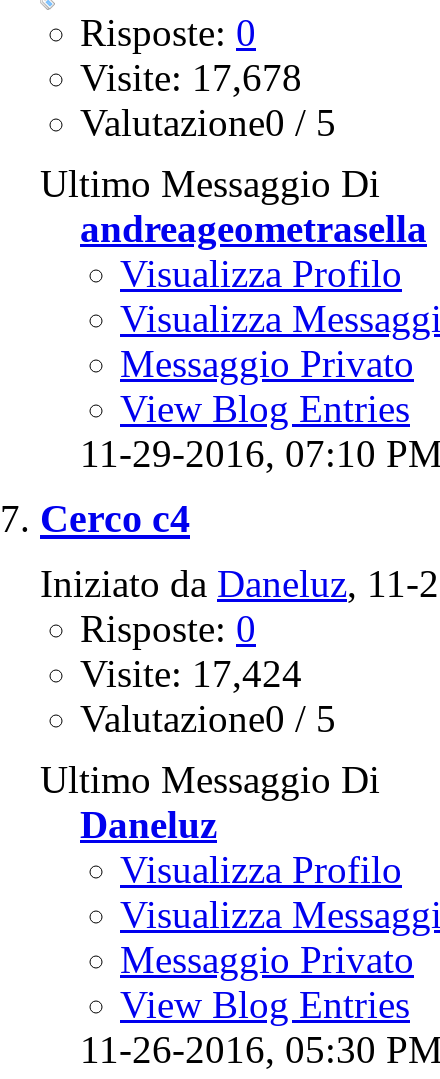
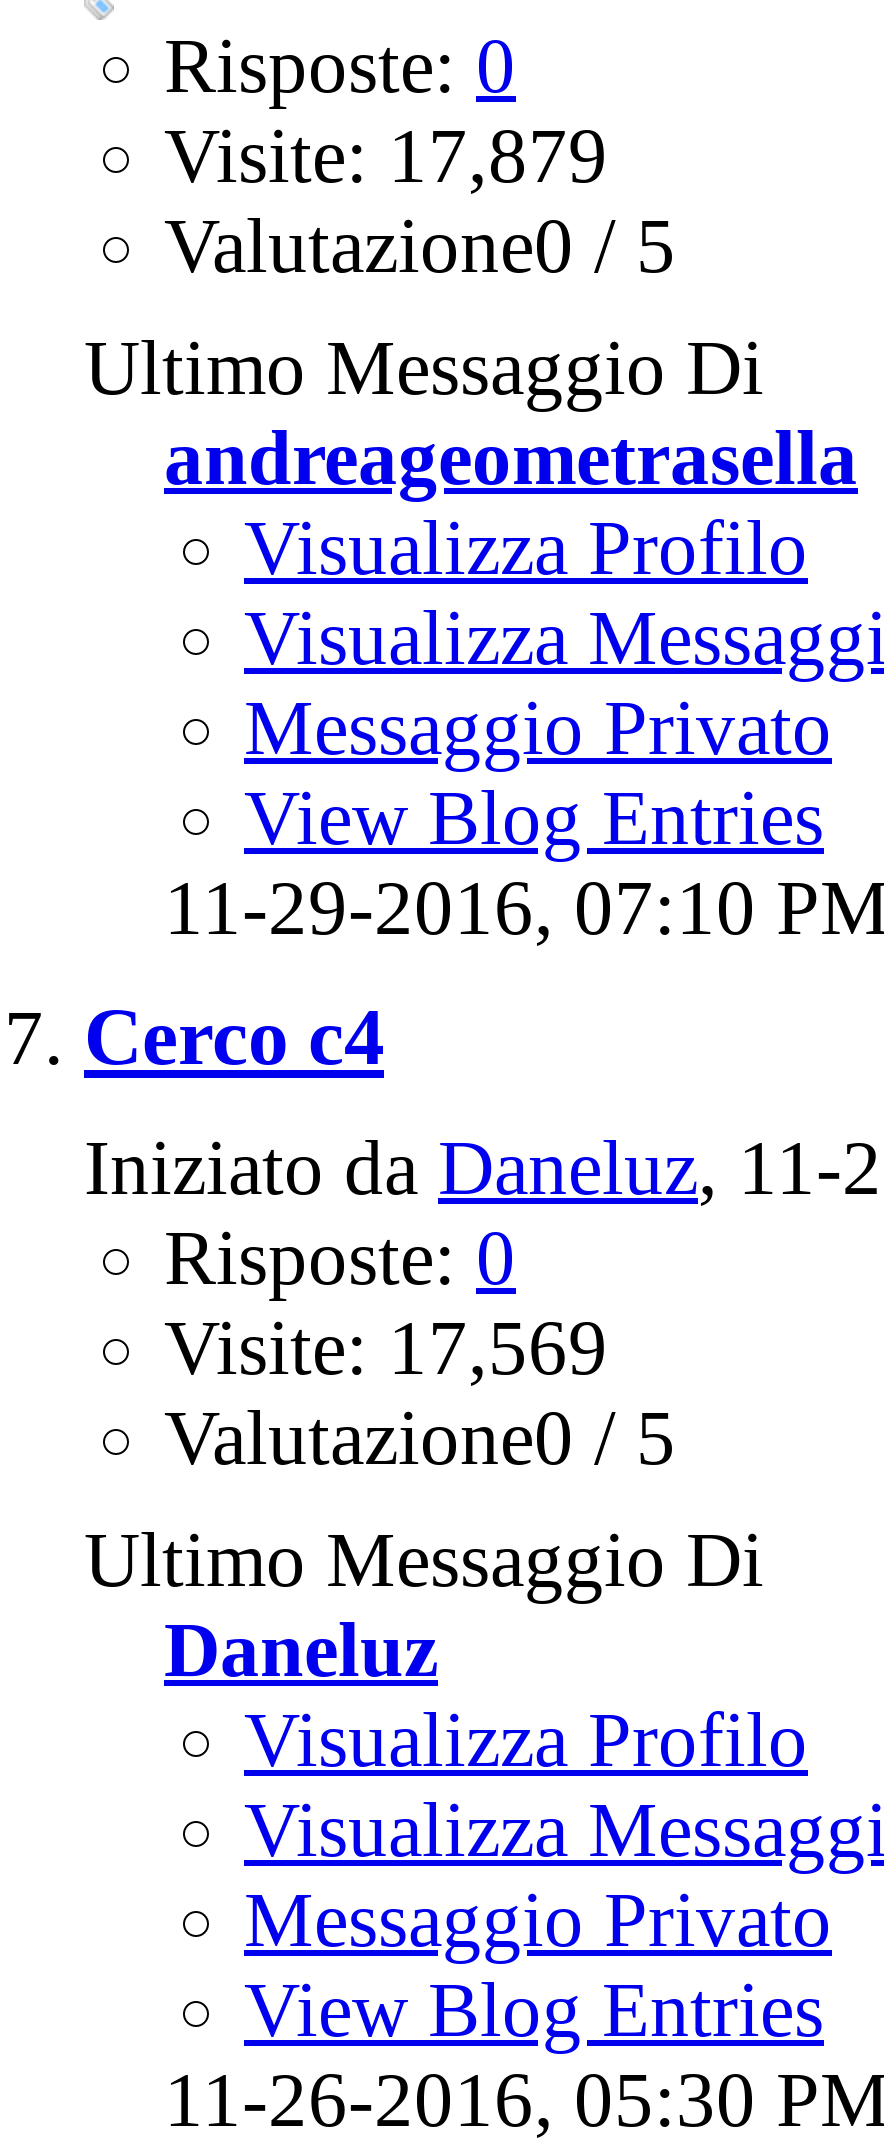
- Visite: 17,678
+ Visite: 17,879

- Visite: 17,424
+ Visite: 17,569
